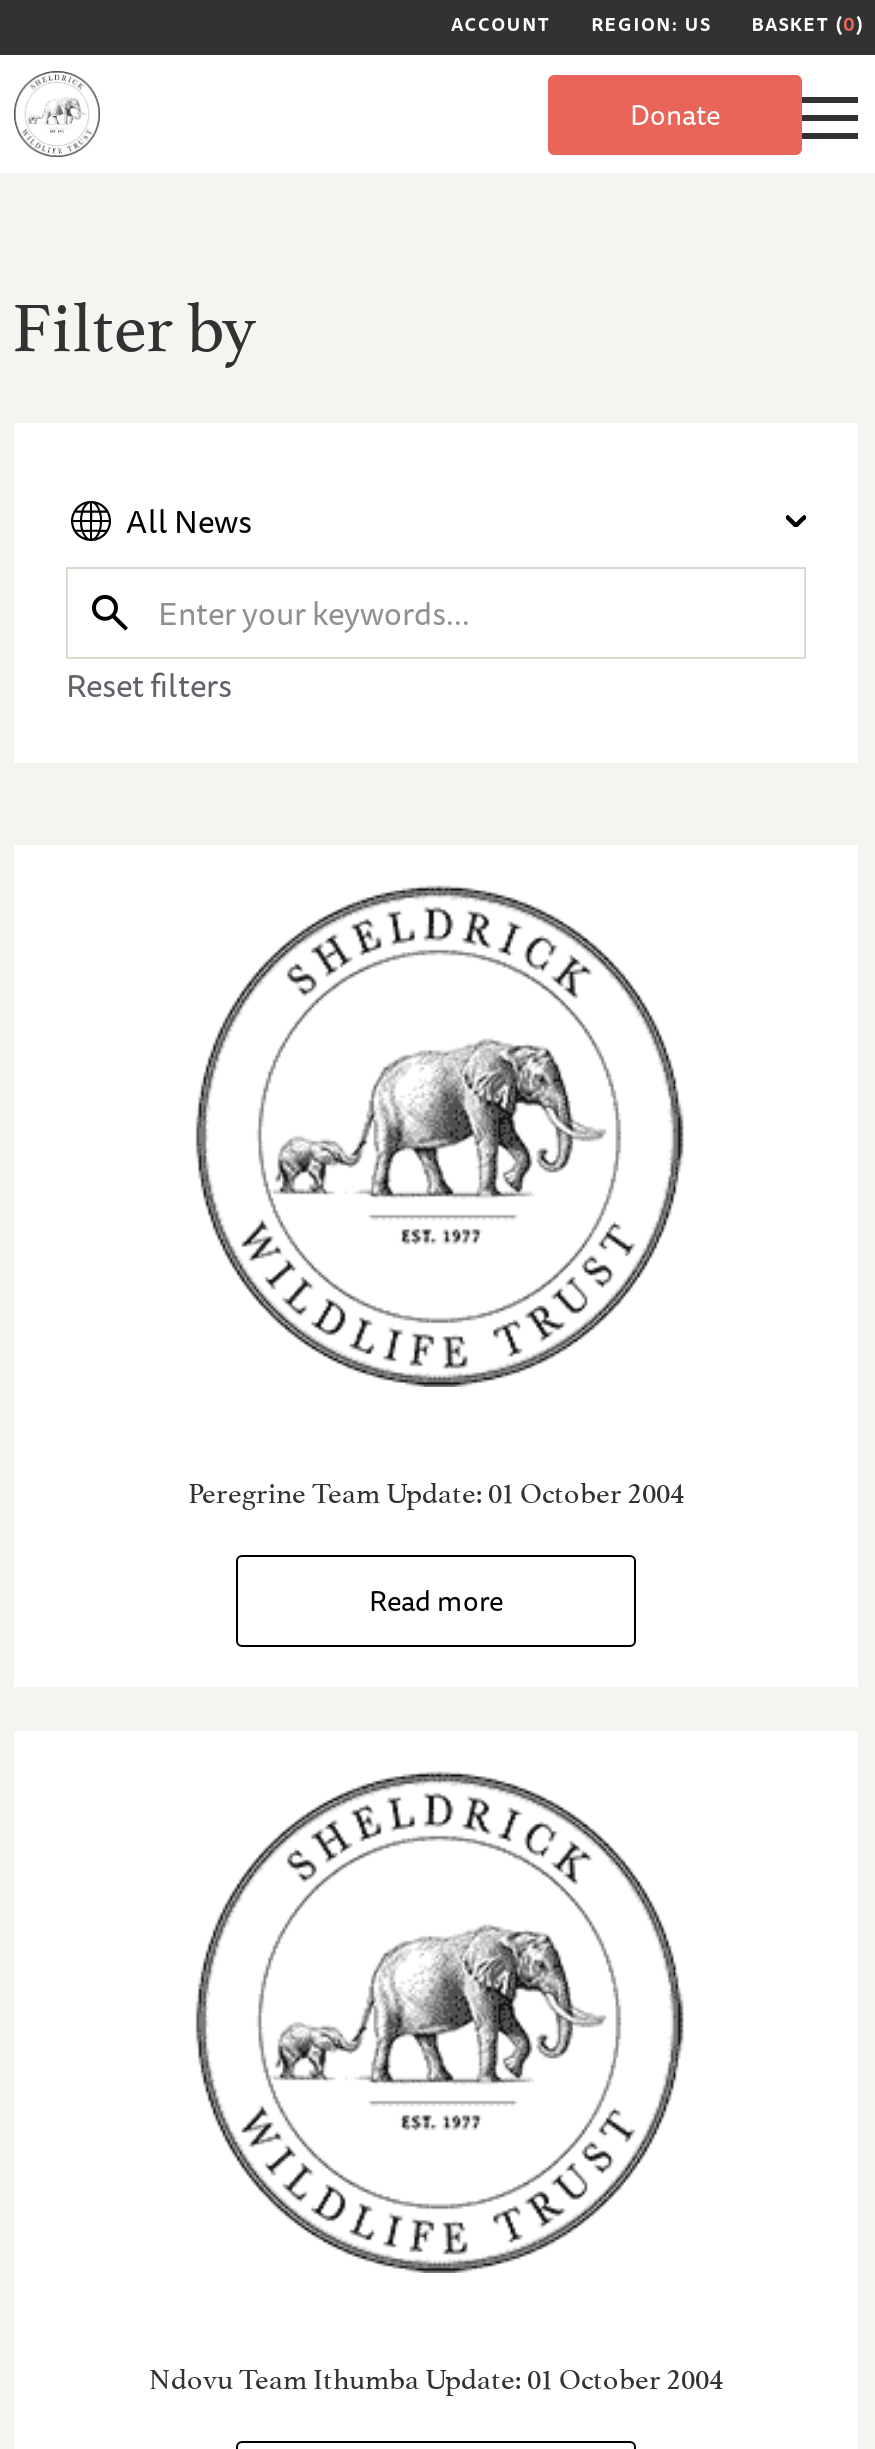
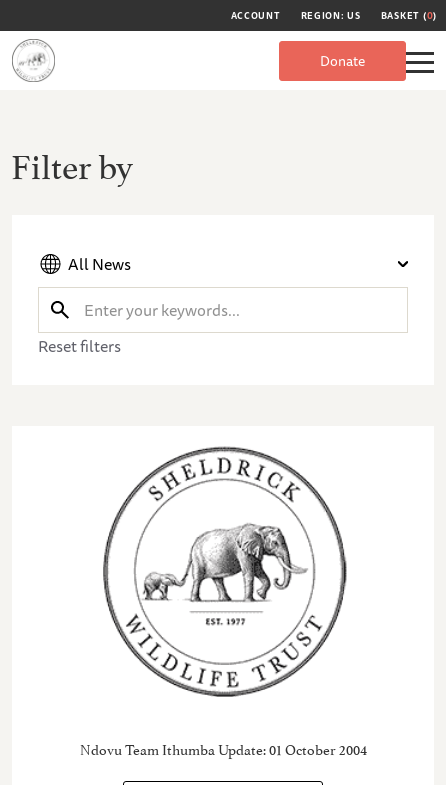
- Peregrine Team Update: 01 October 2004
- Read more
